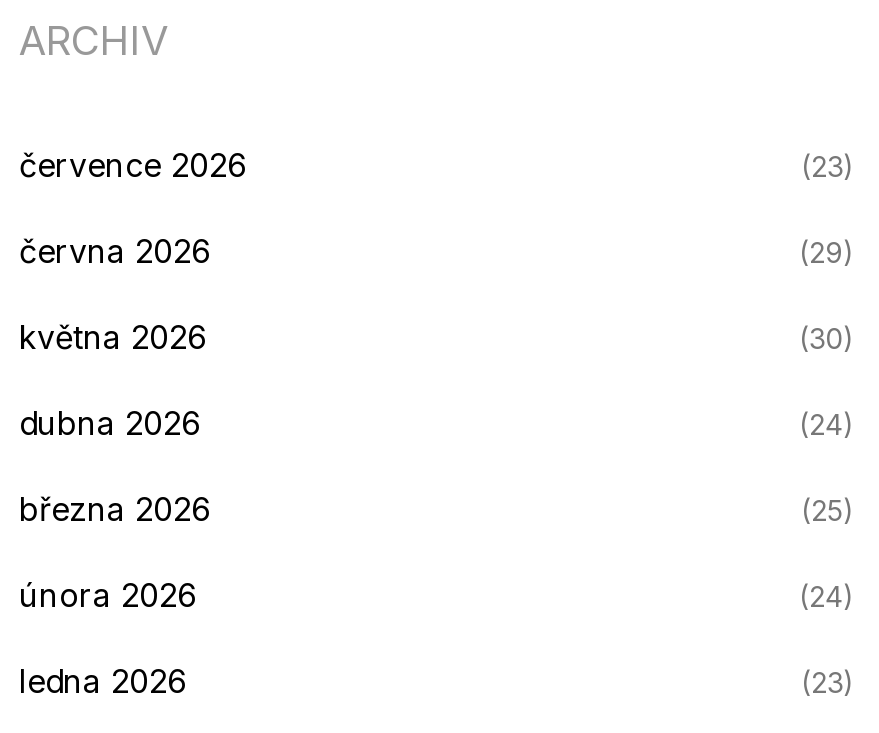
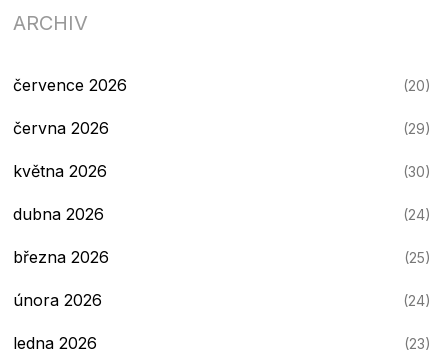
- (23)
+ (20)
